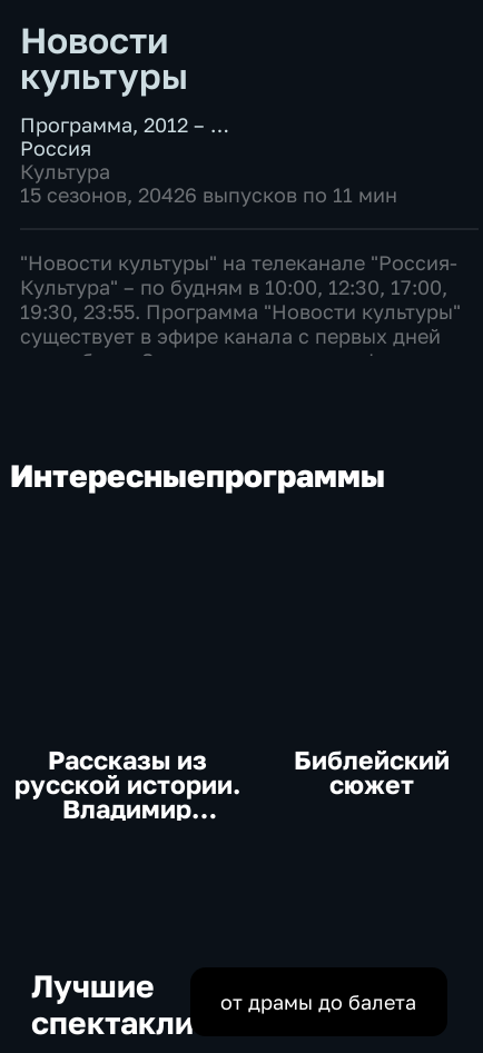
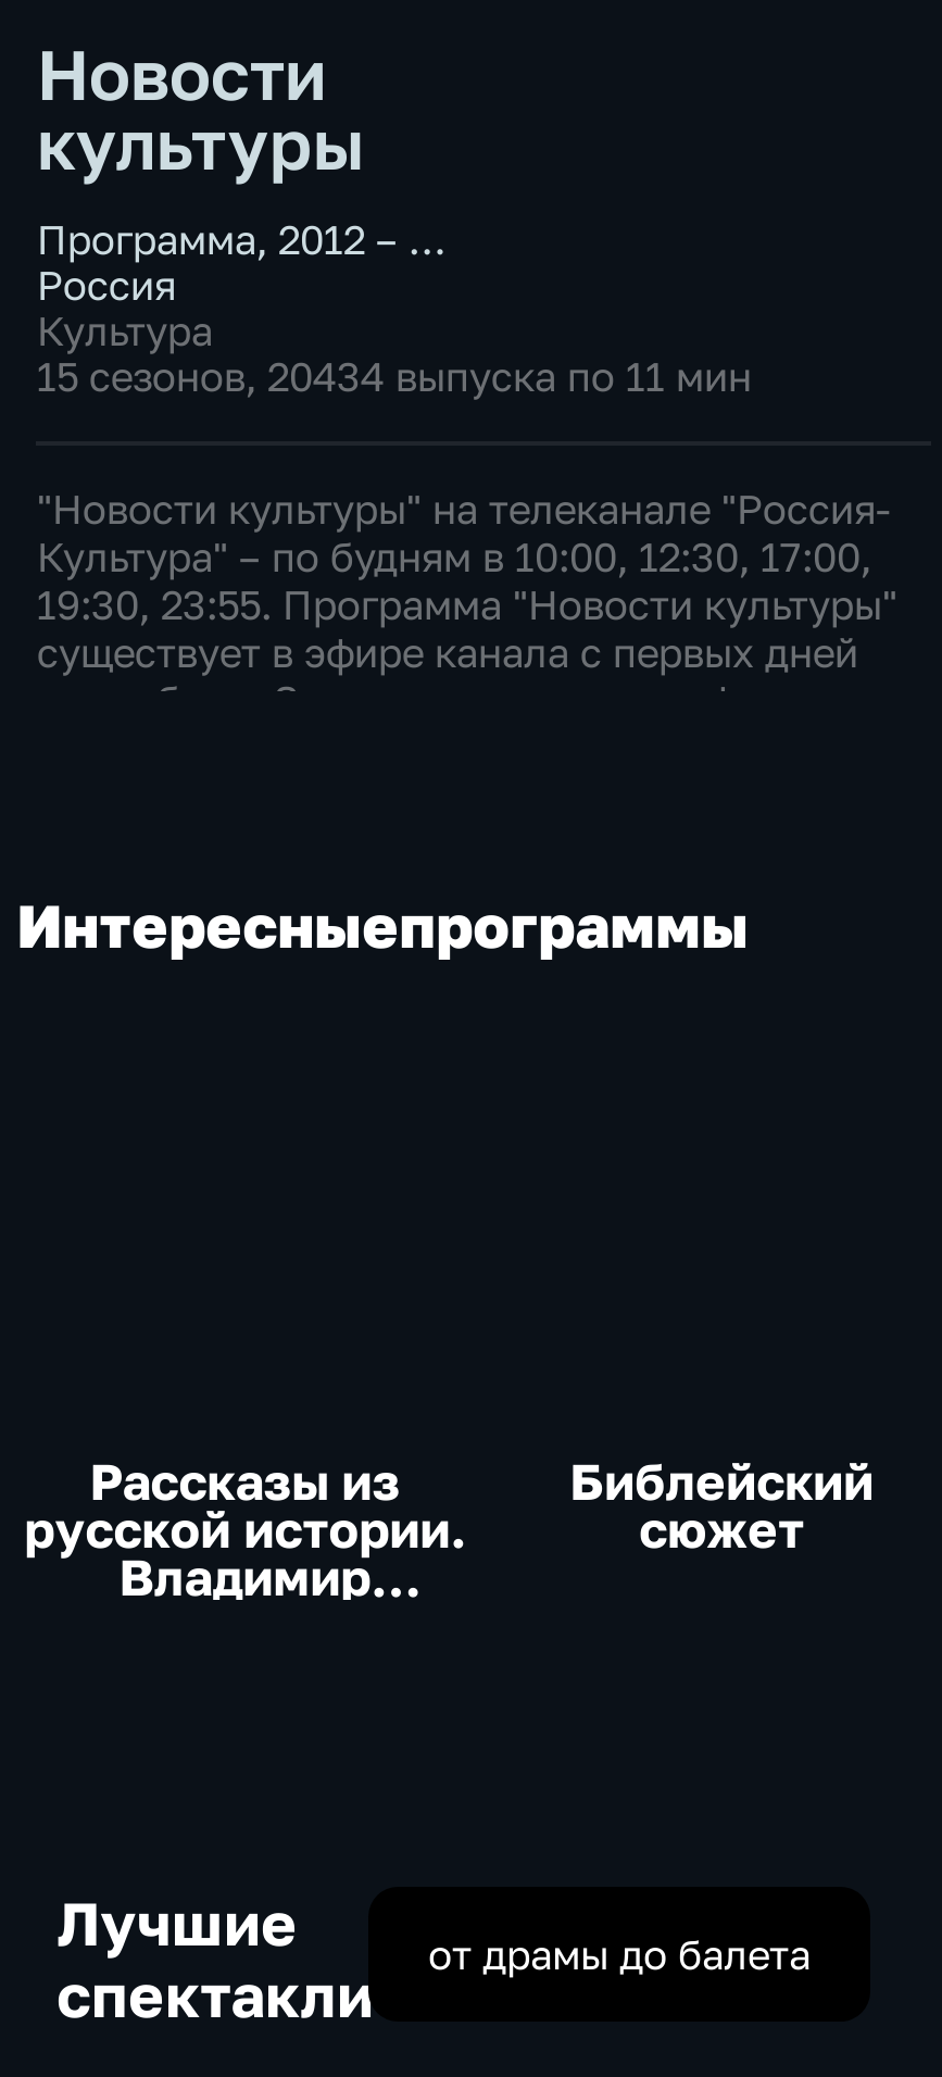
- 15 сезонов, 20426 выпусков по 11 мин
+ 15 сезонов, 20434 выпуска по 11 мин
